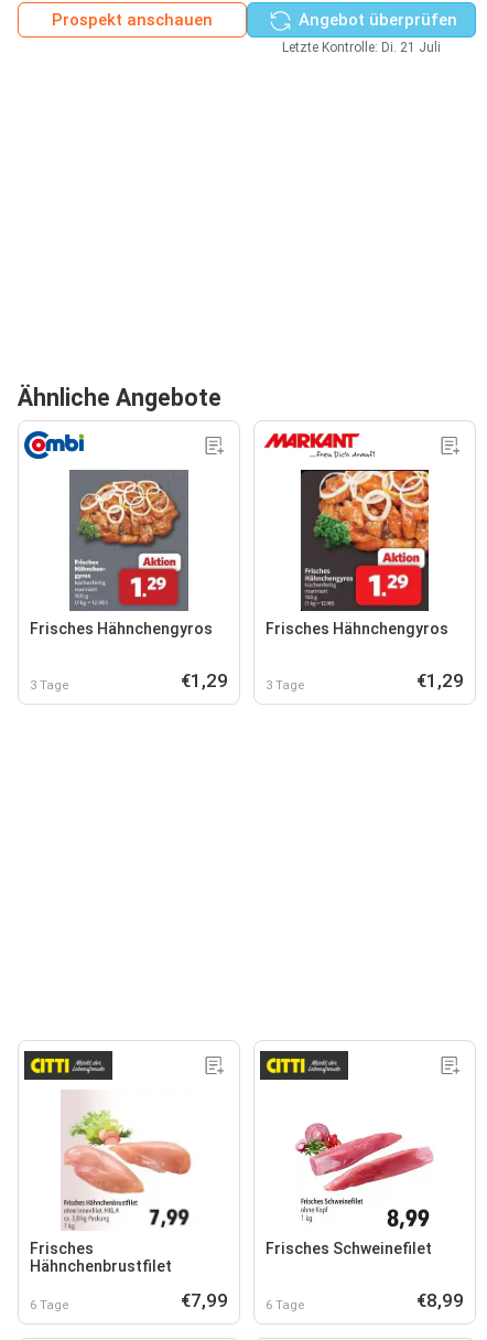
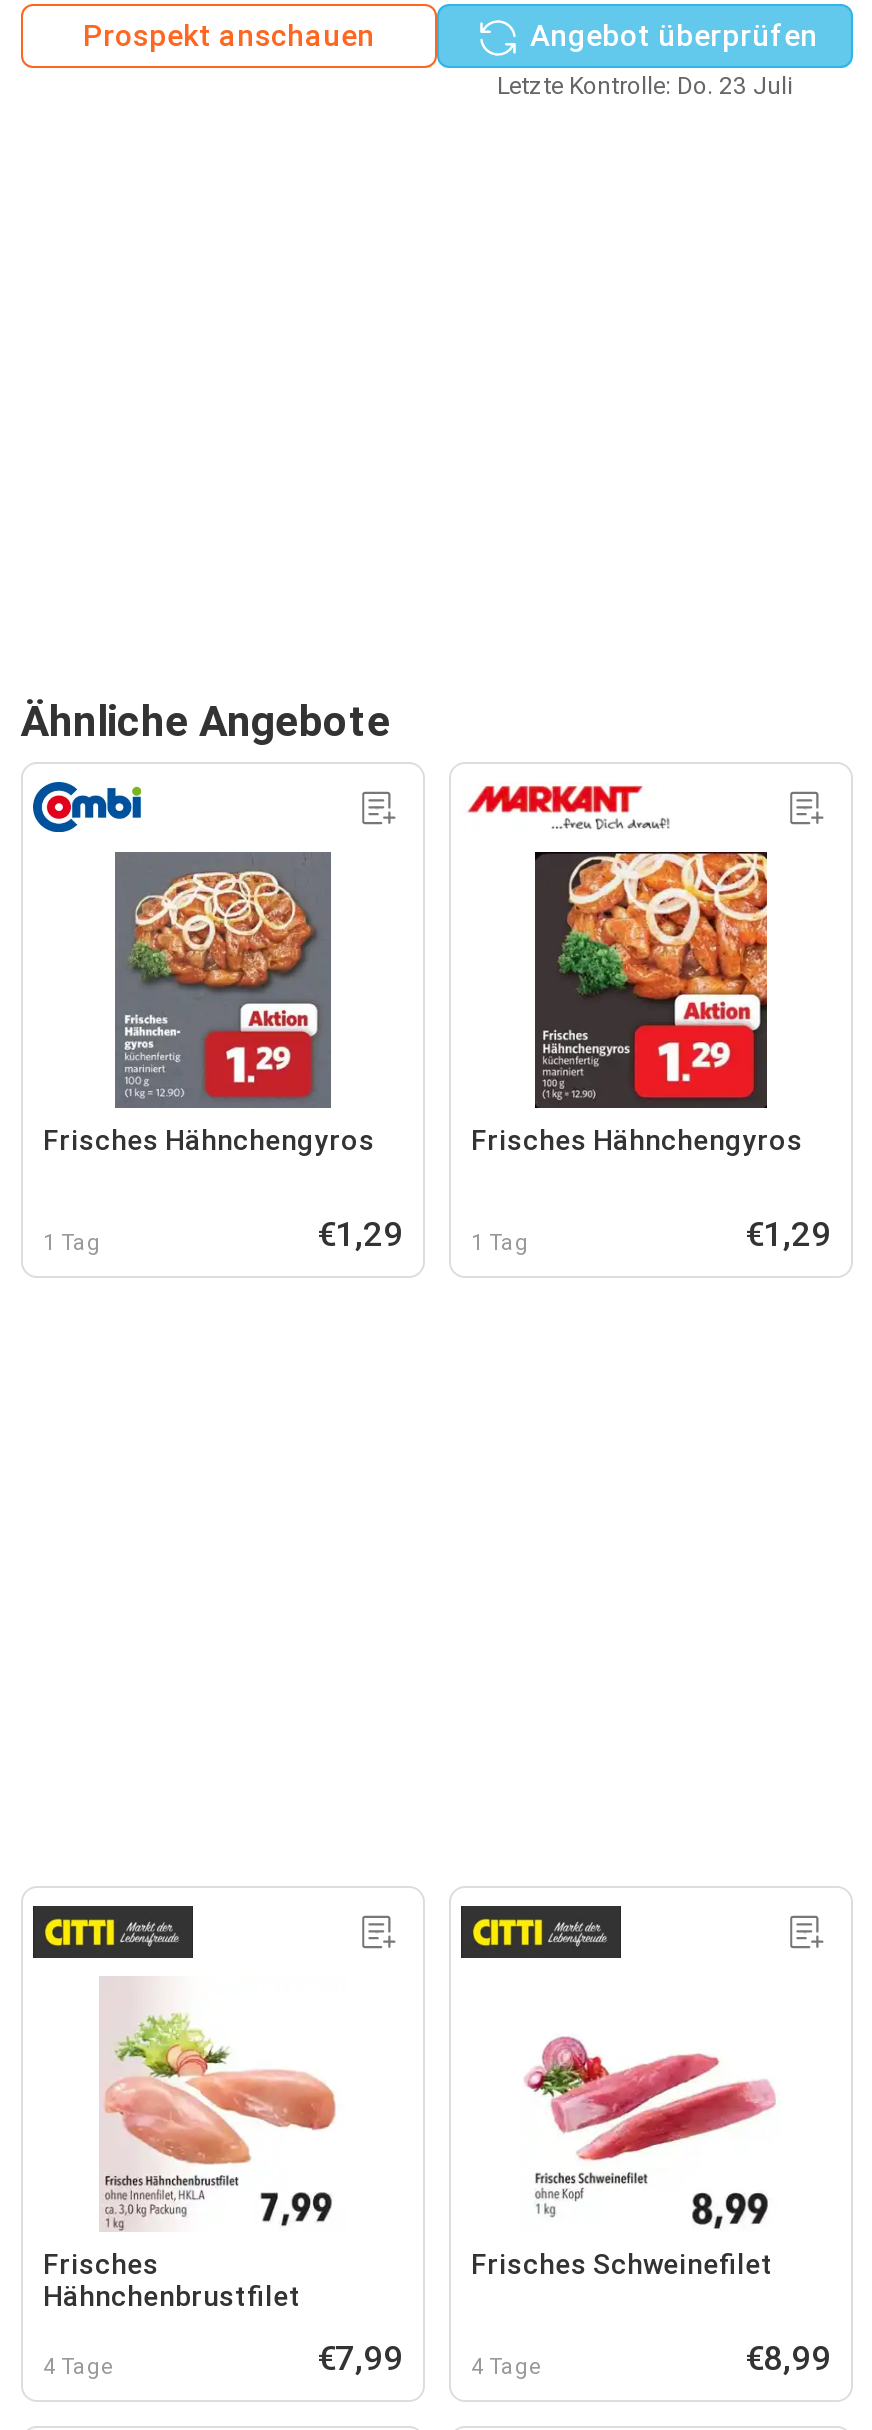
- Letzte Kontrolle: Di. 21 Juli
+ Letzte Kontrolle: Do. 23 Juli

- 3 Tage
+ 1 Tag

- 3 Tage
+ 1 Tag

- 6 Tage
+ 4 Tage

- 6 Tage
+ 4 Tage
